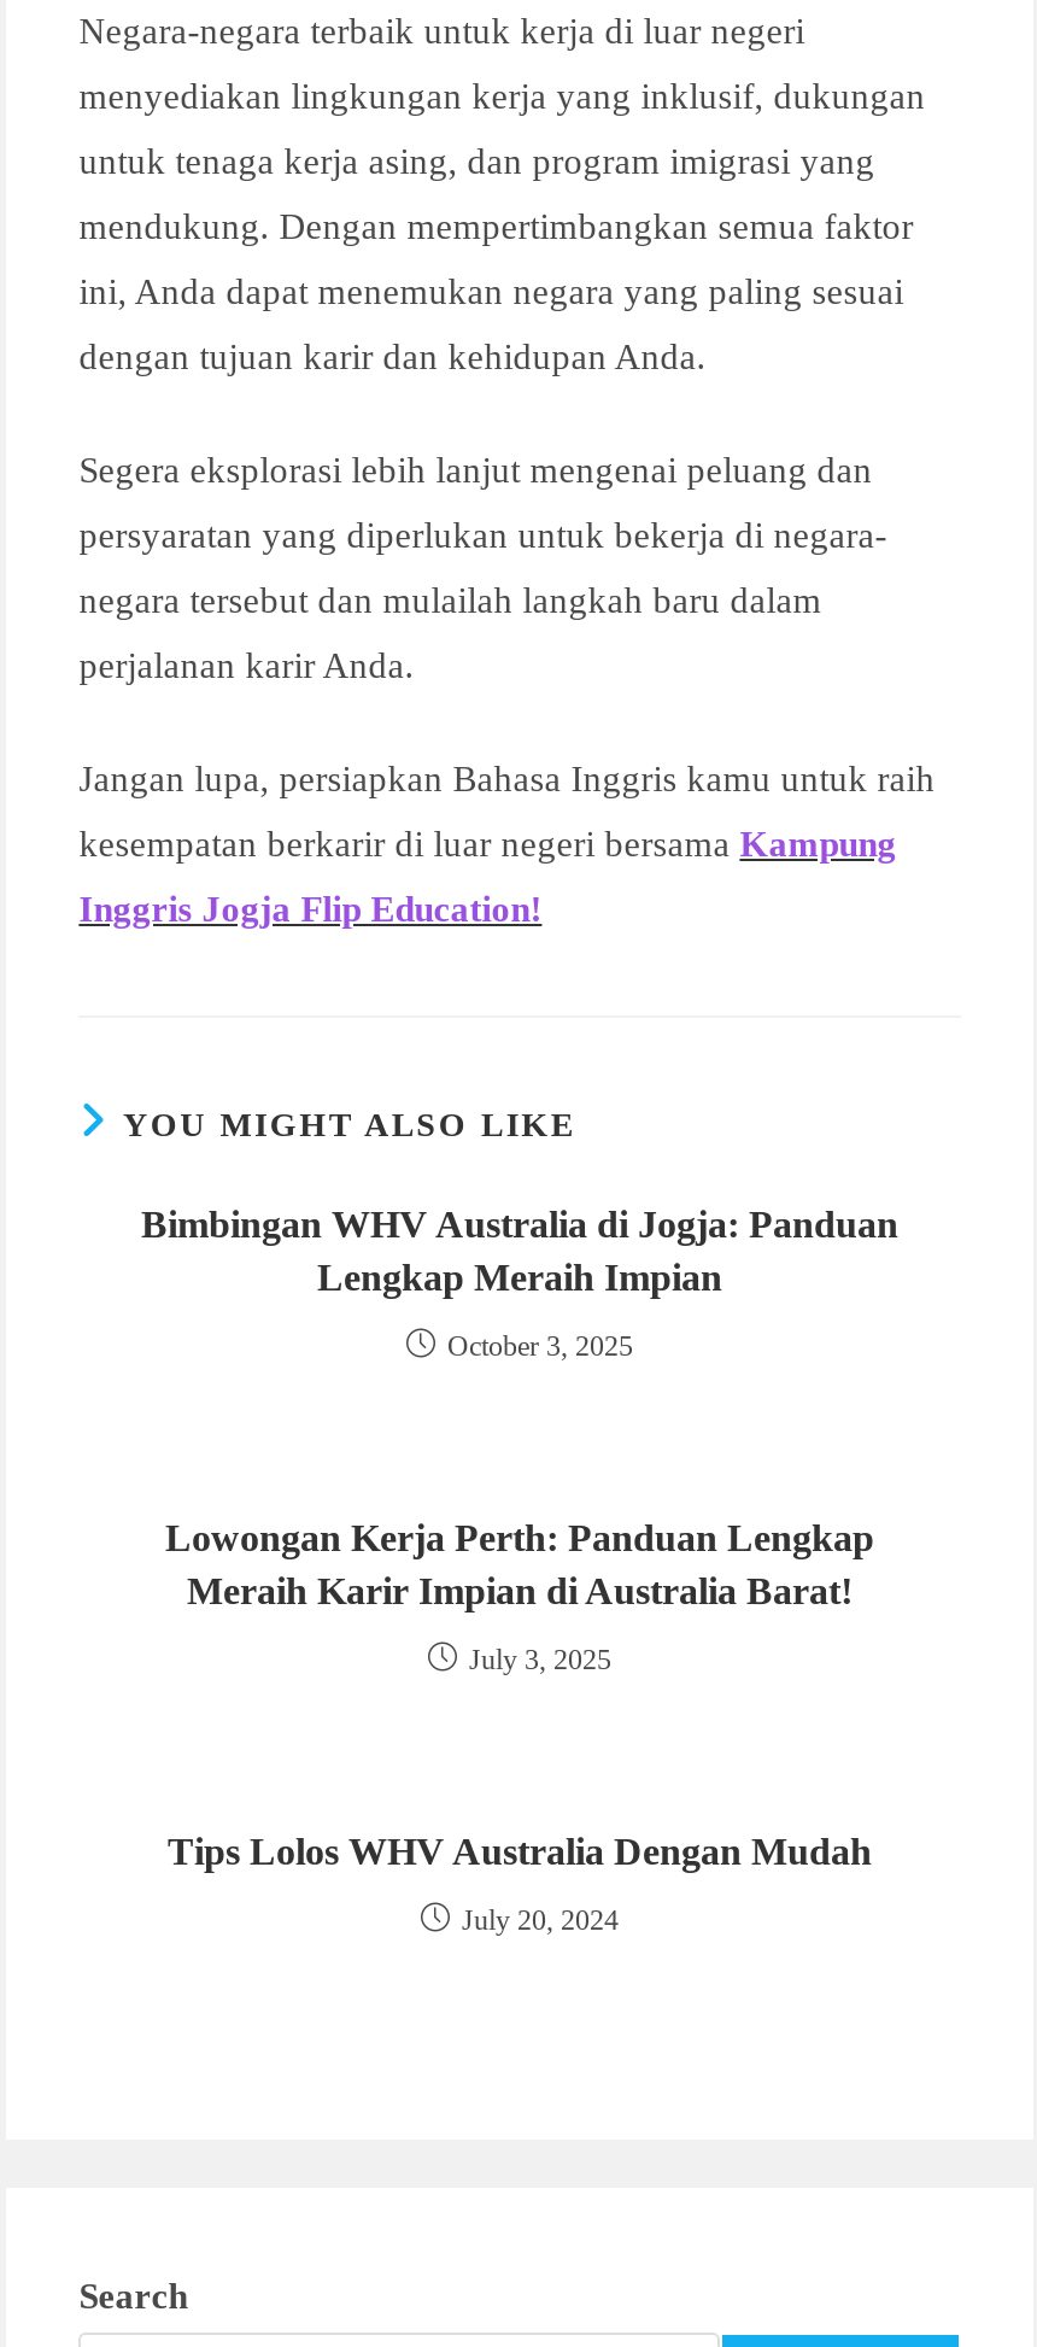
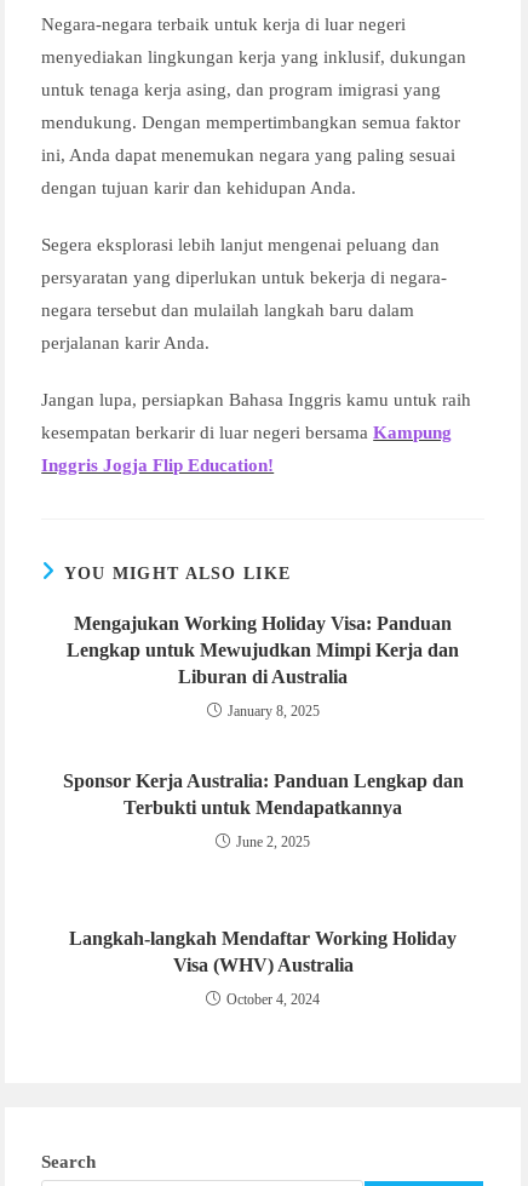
- Bimbingan WHV Australia di Jogja: Panduan
- Lengkap Meraih Impian
+ Mengajukan Working Holiday Visa: Panduan
+ Lengkap untuk Mewujudkan Mimpi Kerja dan
+ Liburan di Australia

- October 3, 2025
+ January 8, 2025

- Lowongan Kerja Perth: Panduan Lengkap
- Meraih Karir Impian di Australia Barat!
+ Sponsor Kerja Australia: Panduan Lengkap dan
+ Terbukti untuk Mendapatkannya

- July 3, 2025
+ June 2, 2025

- Tips Lolos WHV Australia Dengan Mudah
+ Langkah-langkah Mendaftar Working Holiday
+ Visa (WHV) Australia

- July 20, 2024
+ October 4, 2024
